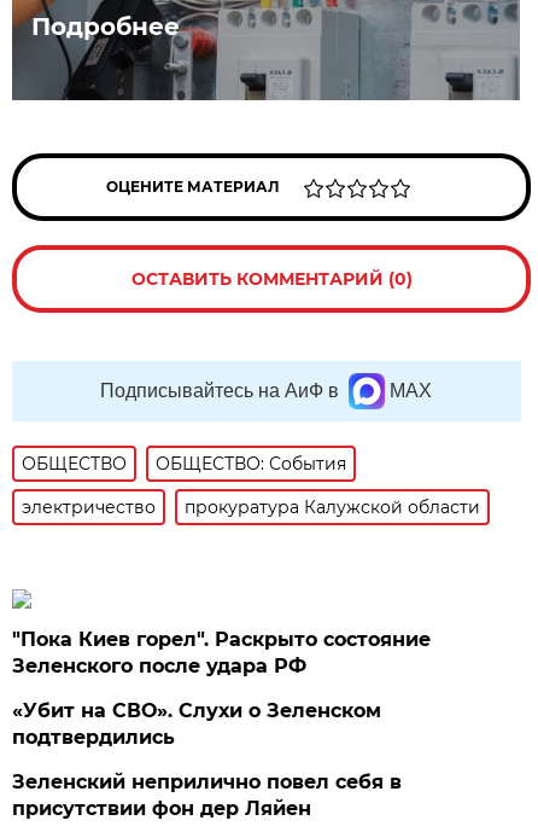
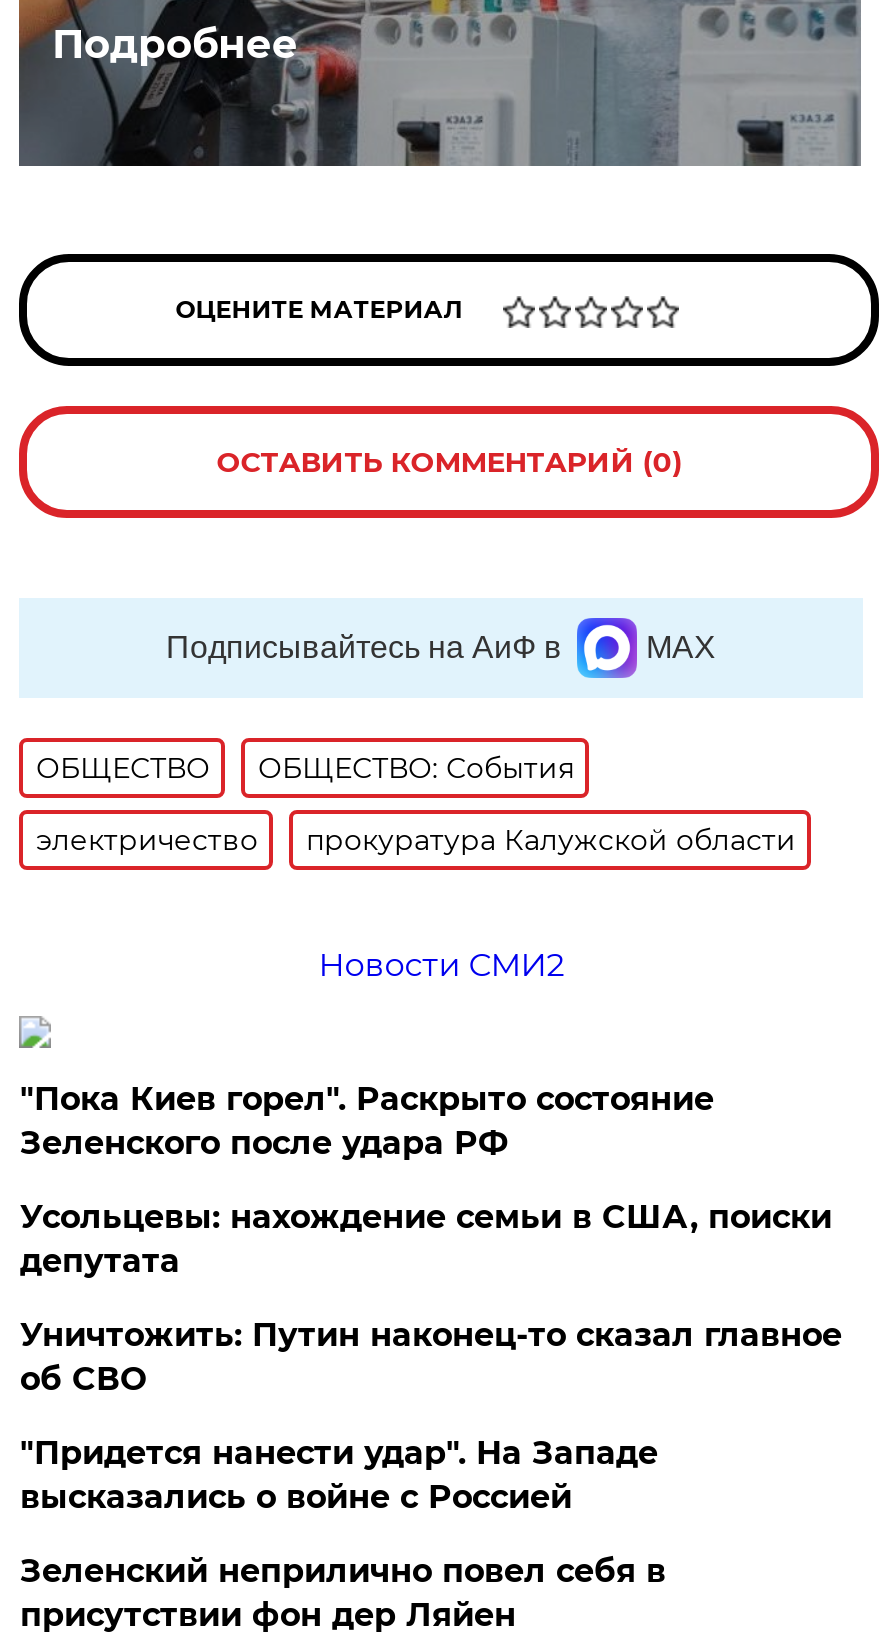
+ Новости СМИ2

- «Убит на СВО». Слухи о Зеленском
- подтвердились
+ Усольцевы: нахождение семьи в США, поиски
+ депутата
+ Уничтожить: Путин наконец-то сказал главное
+ об СВО
+ "Придется нанести удар". На Западе
+ высказались о войне с Россией
